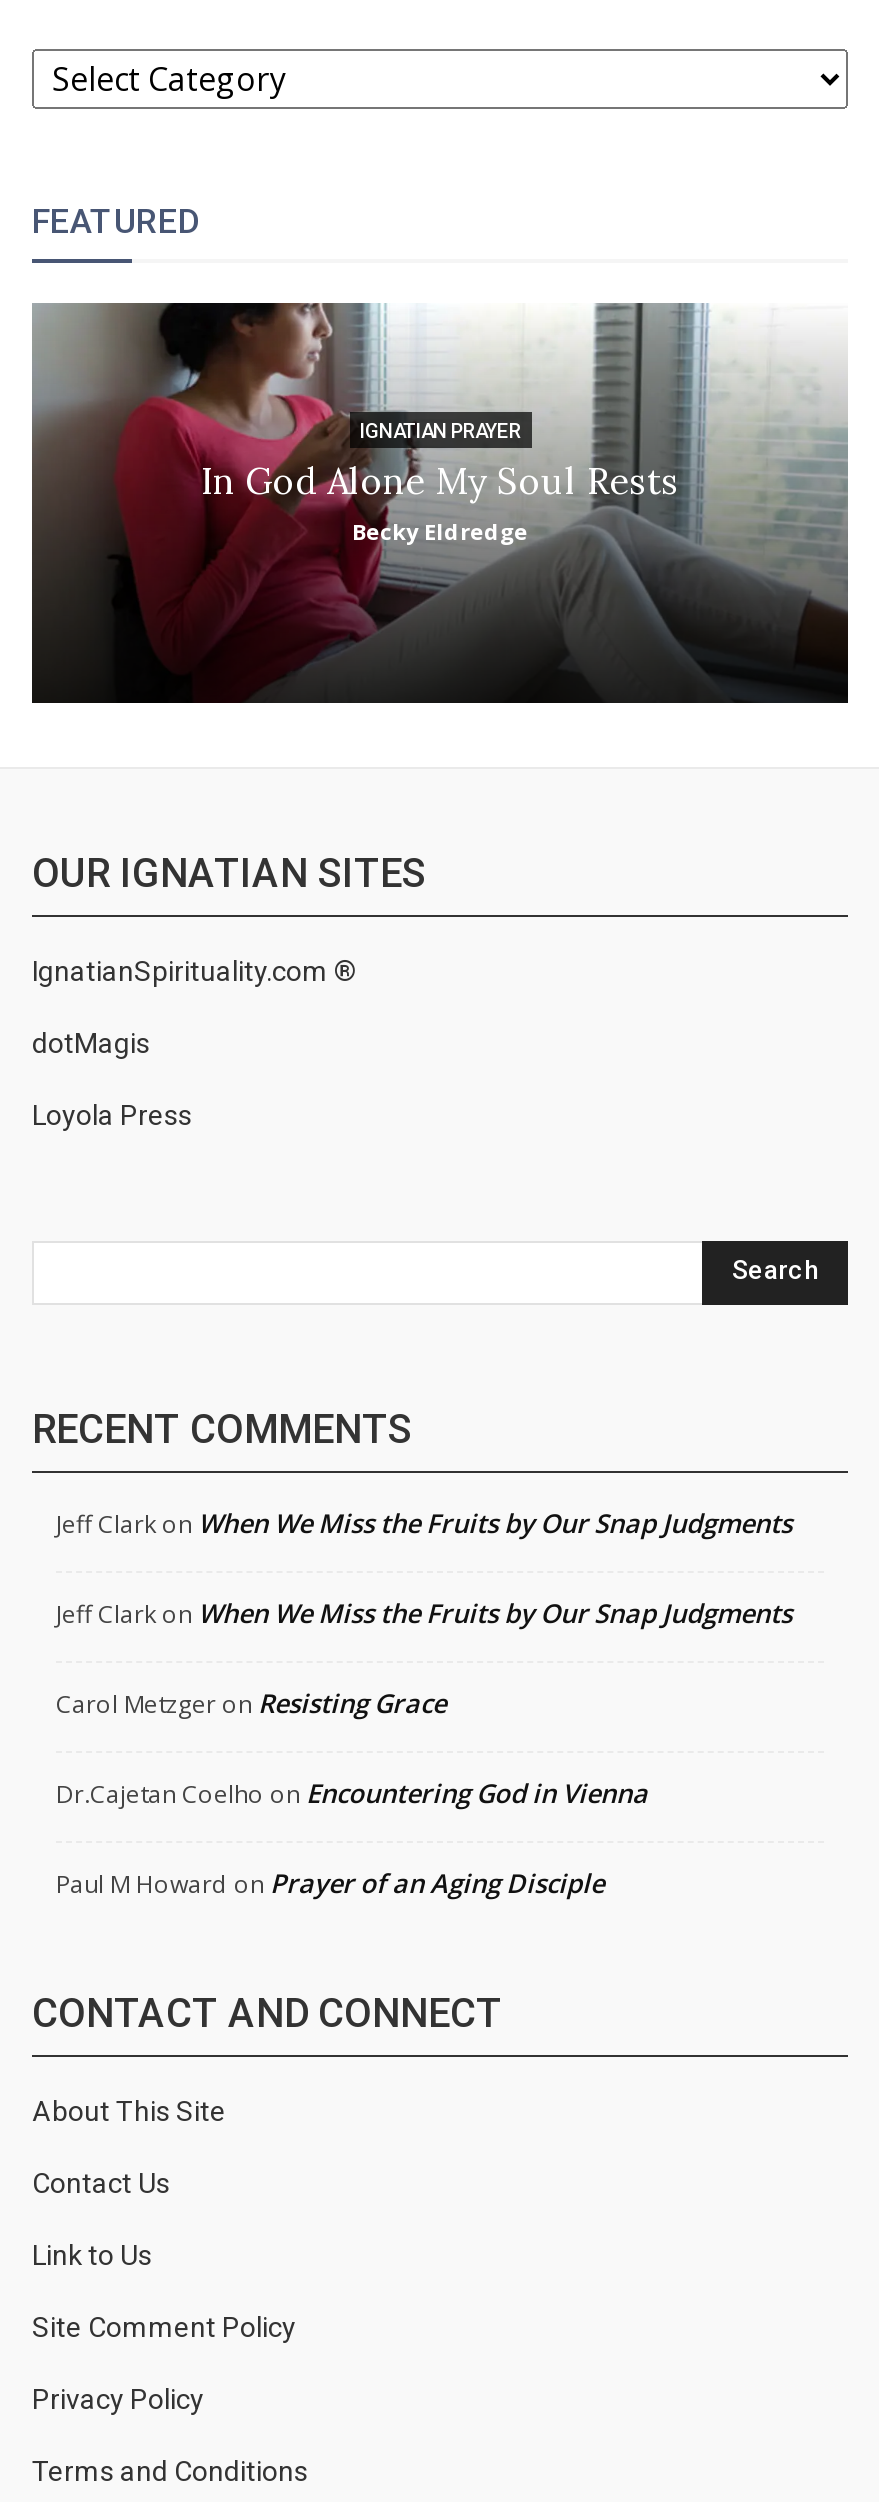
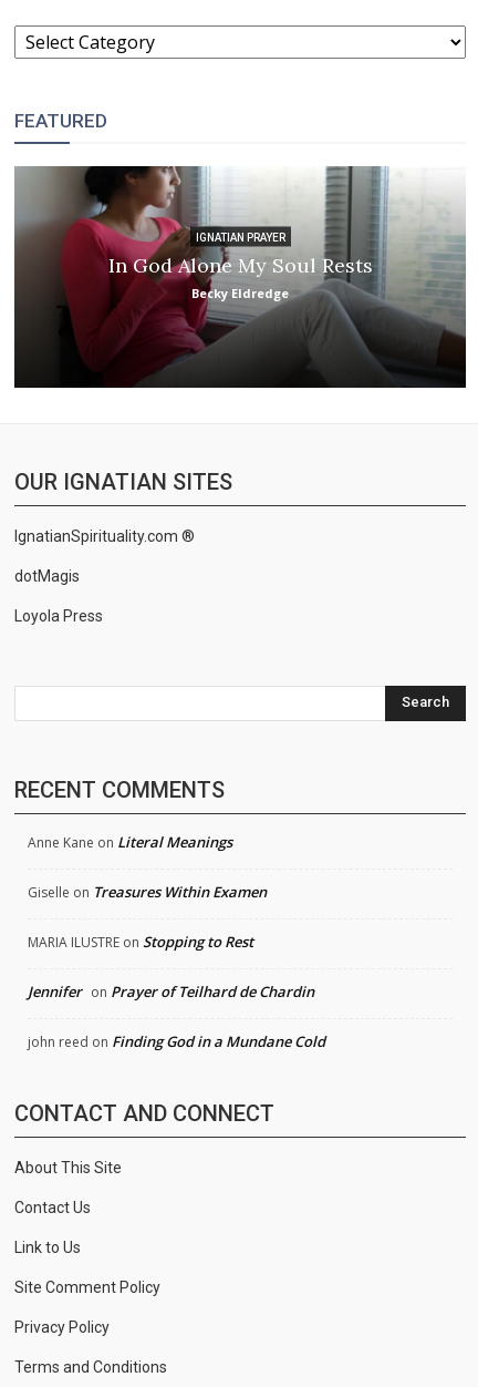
- Jeff Clark on When We Miss the Fruits by Our Snap Judgments
+ Anne Kane on Literal Meanings

- Jeff Clark on When We Miss the Fruits by Our Snap Judgments
+ Giselle on Treasures Within Examen

- Carol Metzger on Resisting Grace
+ MARIA ILUSTRE on Stopping to Rest

- Dr.Cajetan Coelho on Encountering God in Vienna
+ Jennifer on Prayer of Teilhard de Chardin

- Paul M Howard on Prayer of an Aging Disciple
+ john reed on Finding God in a Mundane Cold
